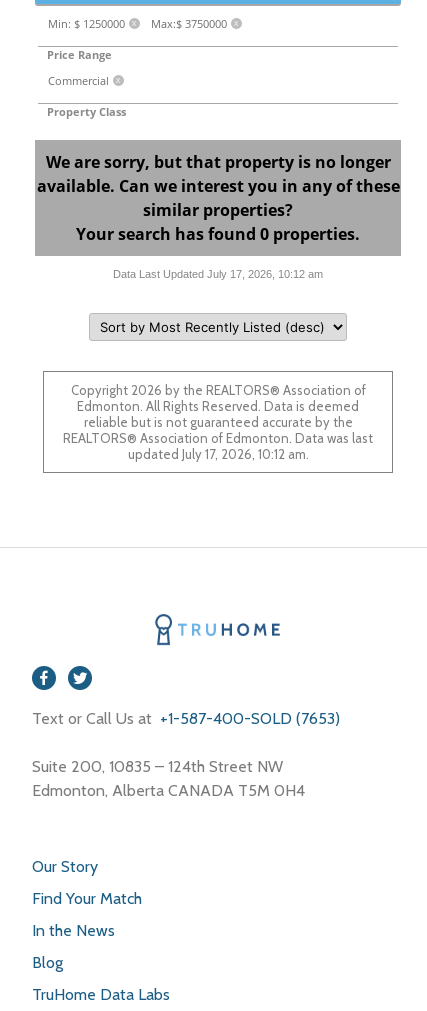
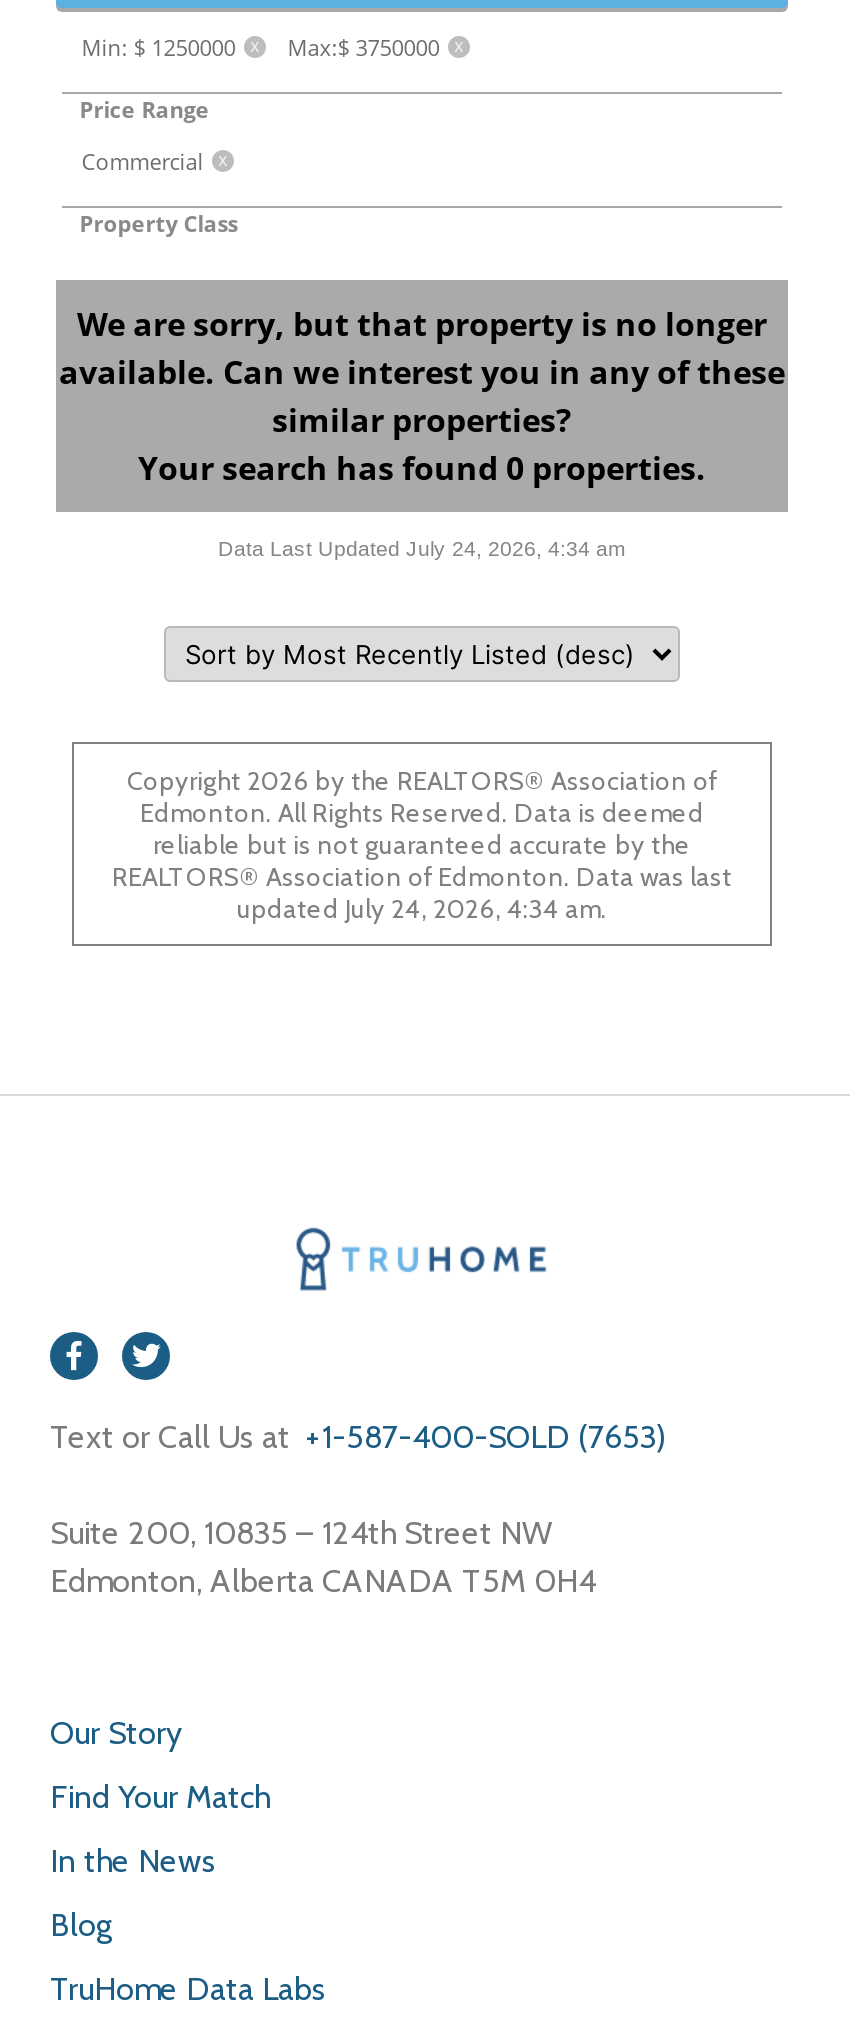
- Data Last Updated July 17, 2026, 10:12 am
+ Data Last Updated July 24, 2026, 4:34 am

- updated July 17, 2026, 10:12 am.
+ updated July 24, 2026, 4:34 am.
